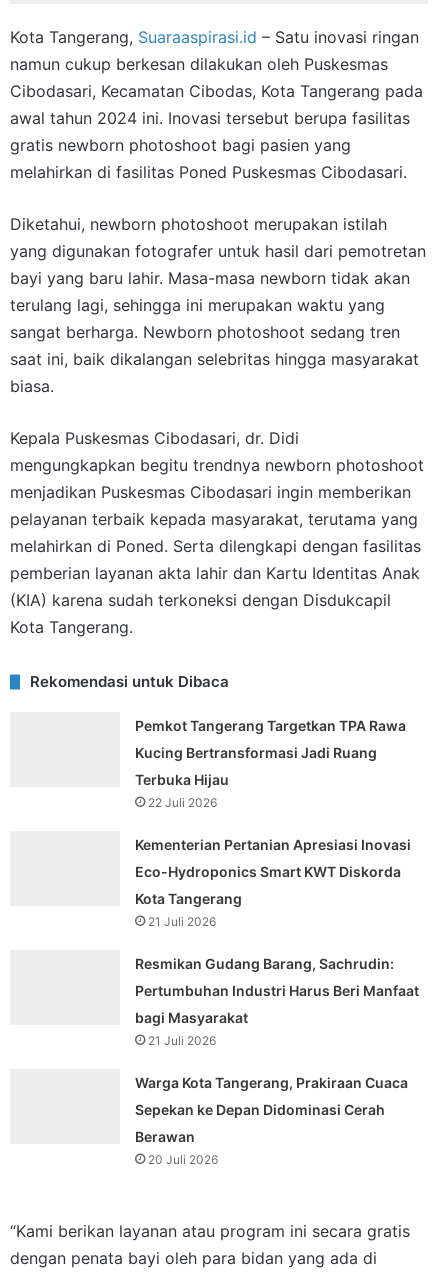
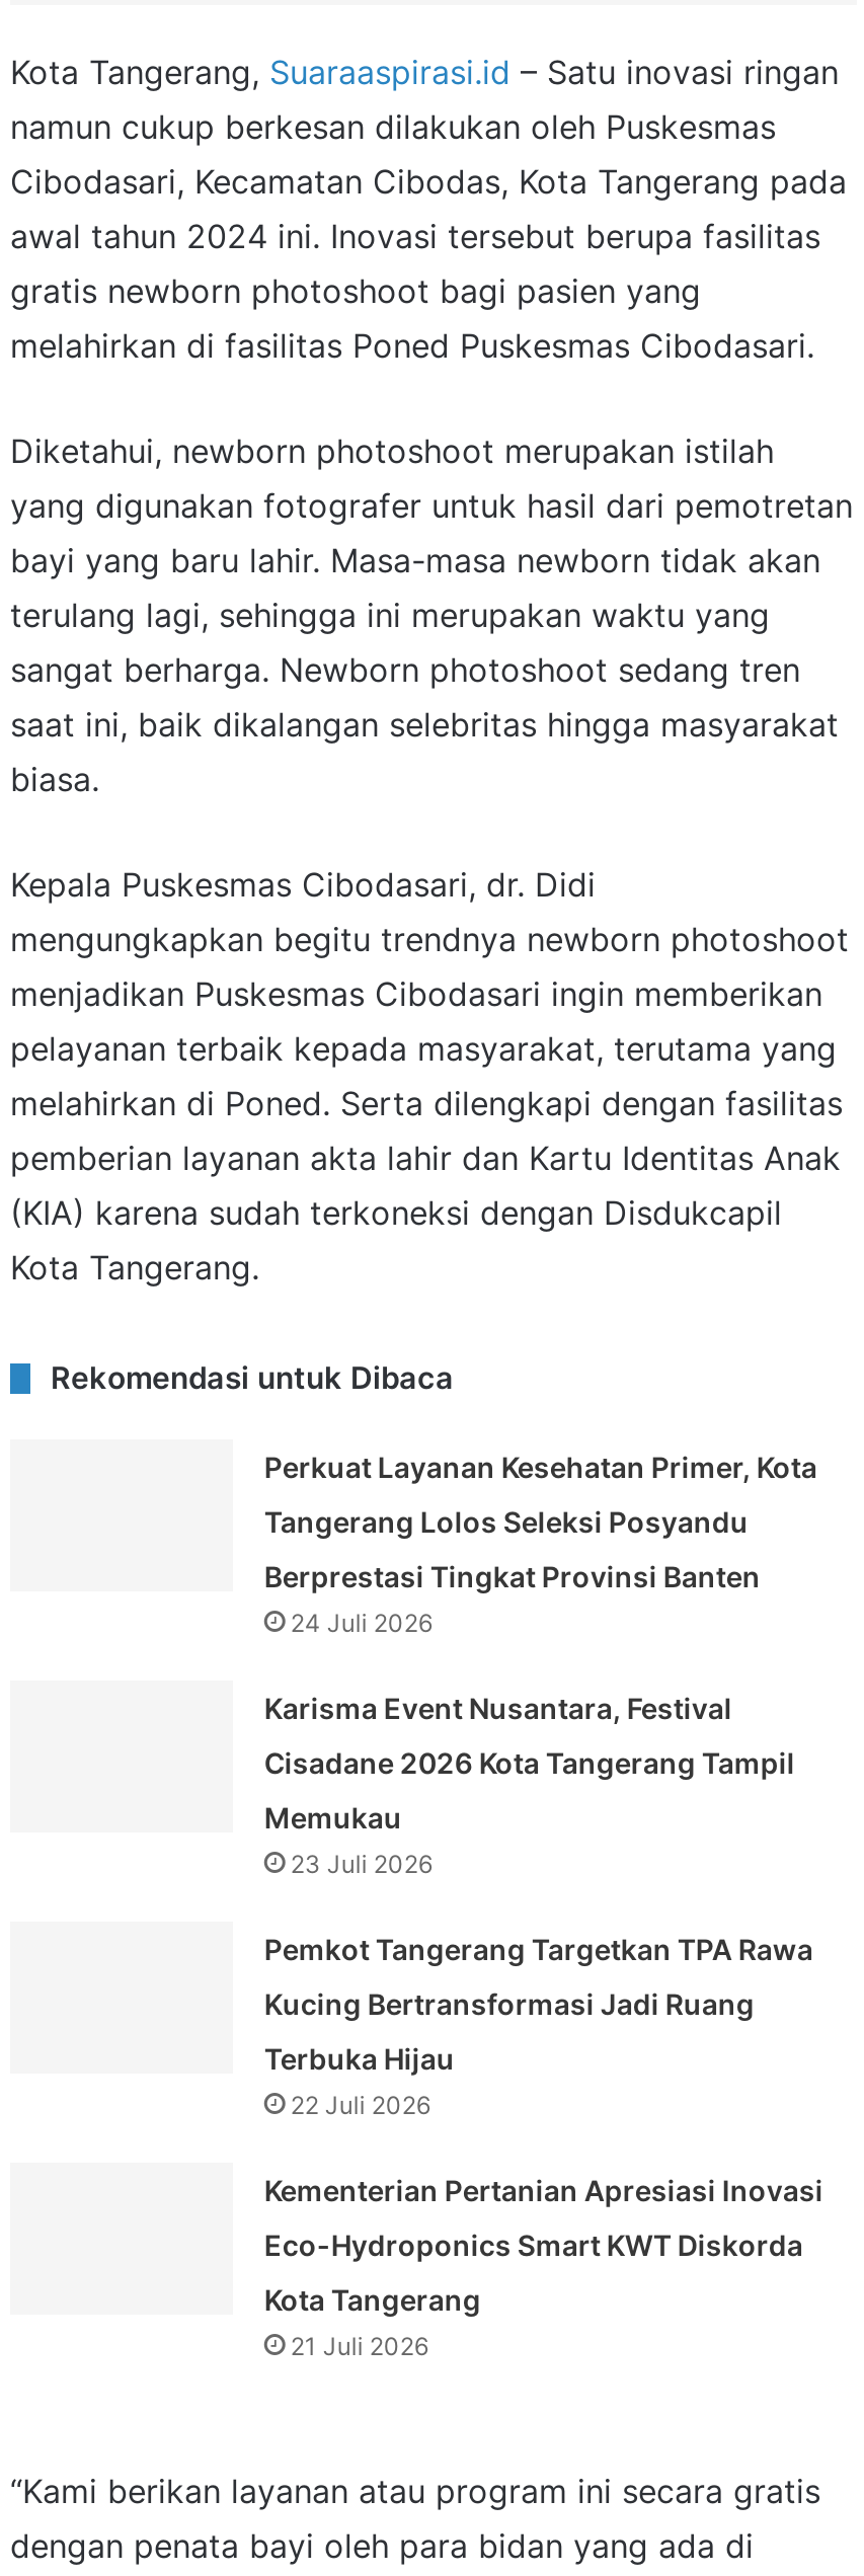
+ Perkuat Layanan Kesehatan Primer, Kota
+ Tangerang Lolos Seleksi Posyandu
+ Berprestasi Tingkat Provinsi Banten
+ 24 Juli 2026
+ Karisma Event Nusantara, Festival
+ Cisadane 2026 Kota Tangerang Tampil
+ Memukau
+ 23 Juli 2026

moved down: Pemkot Tangerang Targetkan TPA Rawa | Kucing Bertransformasi Jadi Ruang | Terbuka Hijau | 22 Juli 2026 | Kementerian Pertanian Apresiasi Inovasi | Eco-Hydroponics Smart KWT Diskorda | Kota Tangerang | 21 Juli 2026

- Resmikan Gudang Barang, Sachrudin:
- Pertumbuhan Industri Harus Beri Manfaat
- bagi Masyarakat
- 21 Juli 2026
- Warga Kota Tangerang, Prakiraan Cuaca
- Sepekan ke Depan Didominasi Cerah
- Berawan
- 20 Juli 2026
